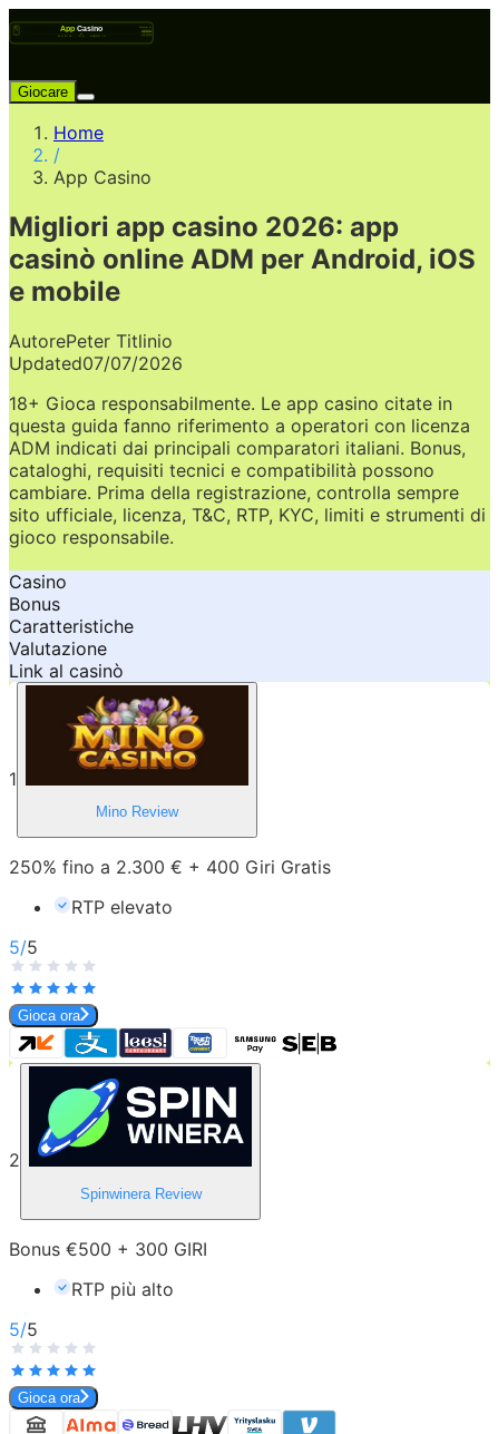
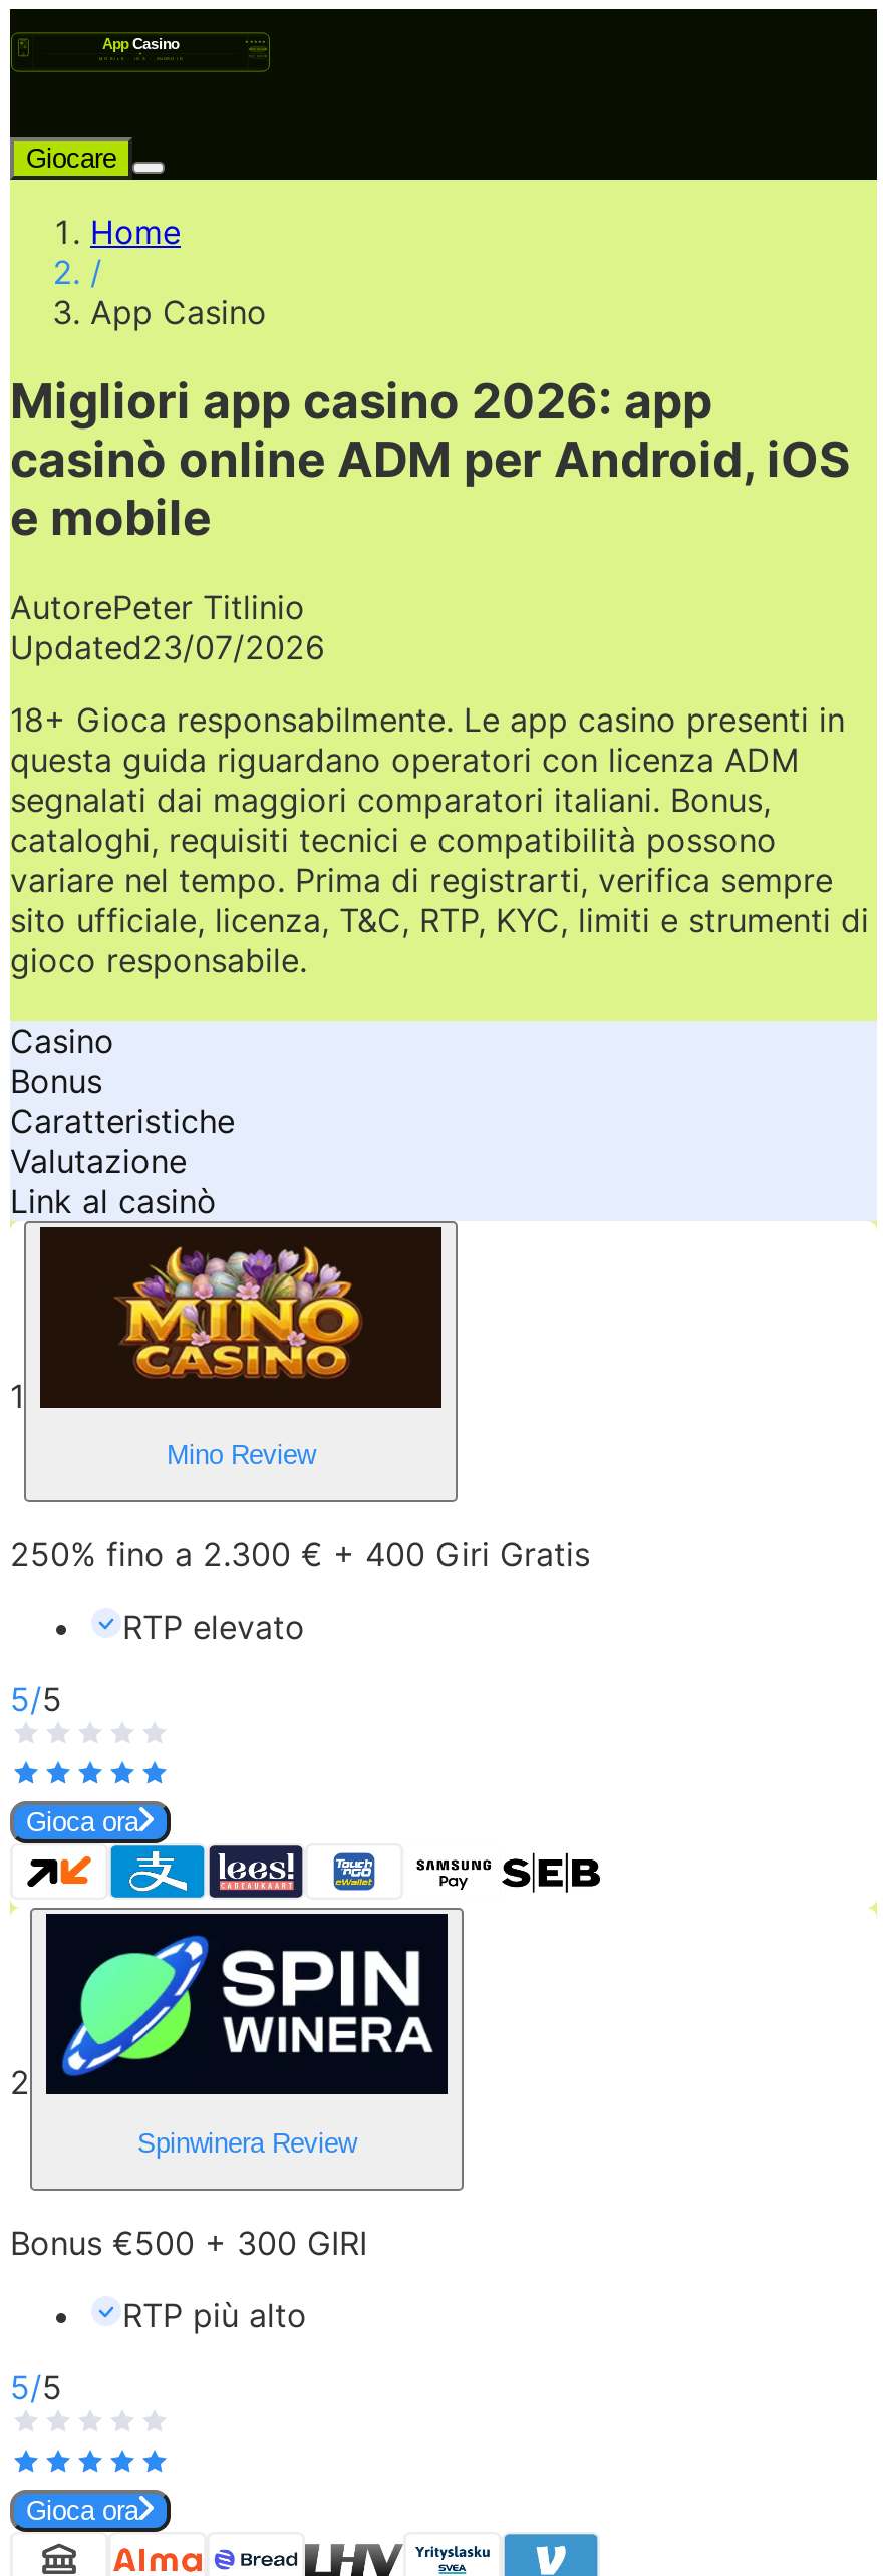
- Updated07/07/2026
+ Updated23/07/2026

- 18+ Gioca responsabilmente. Le app casino citate in
- questa guida fanno riferimento a operatori con licenza
- ADM indicati dai principali comparatori italiani. Bonus,
+ 18+ Gioca responsabilmente. Le app casino presenti in
+ questa guida riguardano operatori con licenza ADM
+ segnalati dai maggiori comparatori italiani. Bonus,

- cambiare. Prima della registrazione, controlla sempre
+ variare nel tempo. Prima di registrarti, verifica sempre
